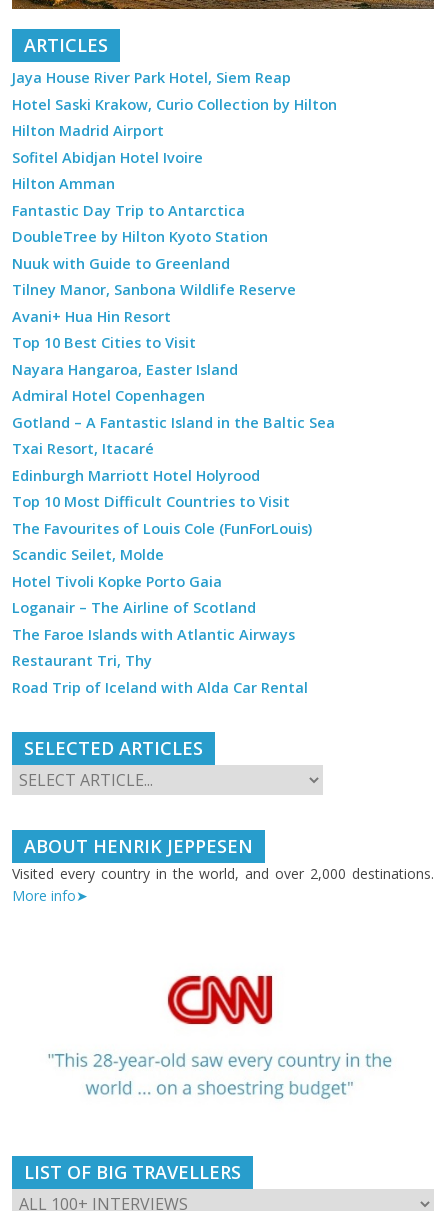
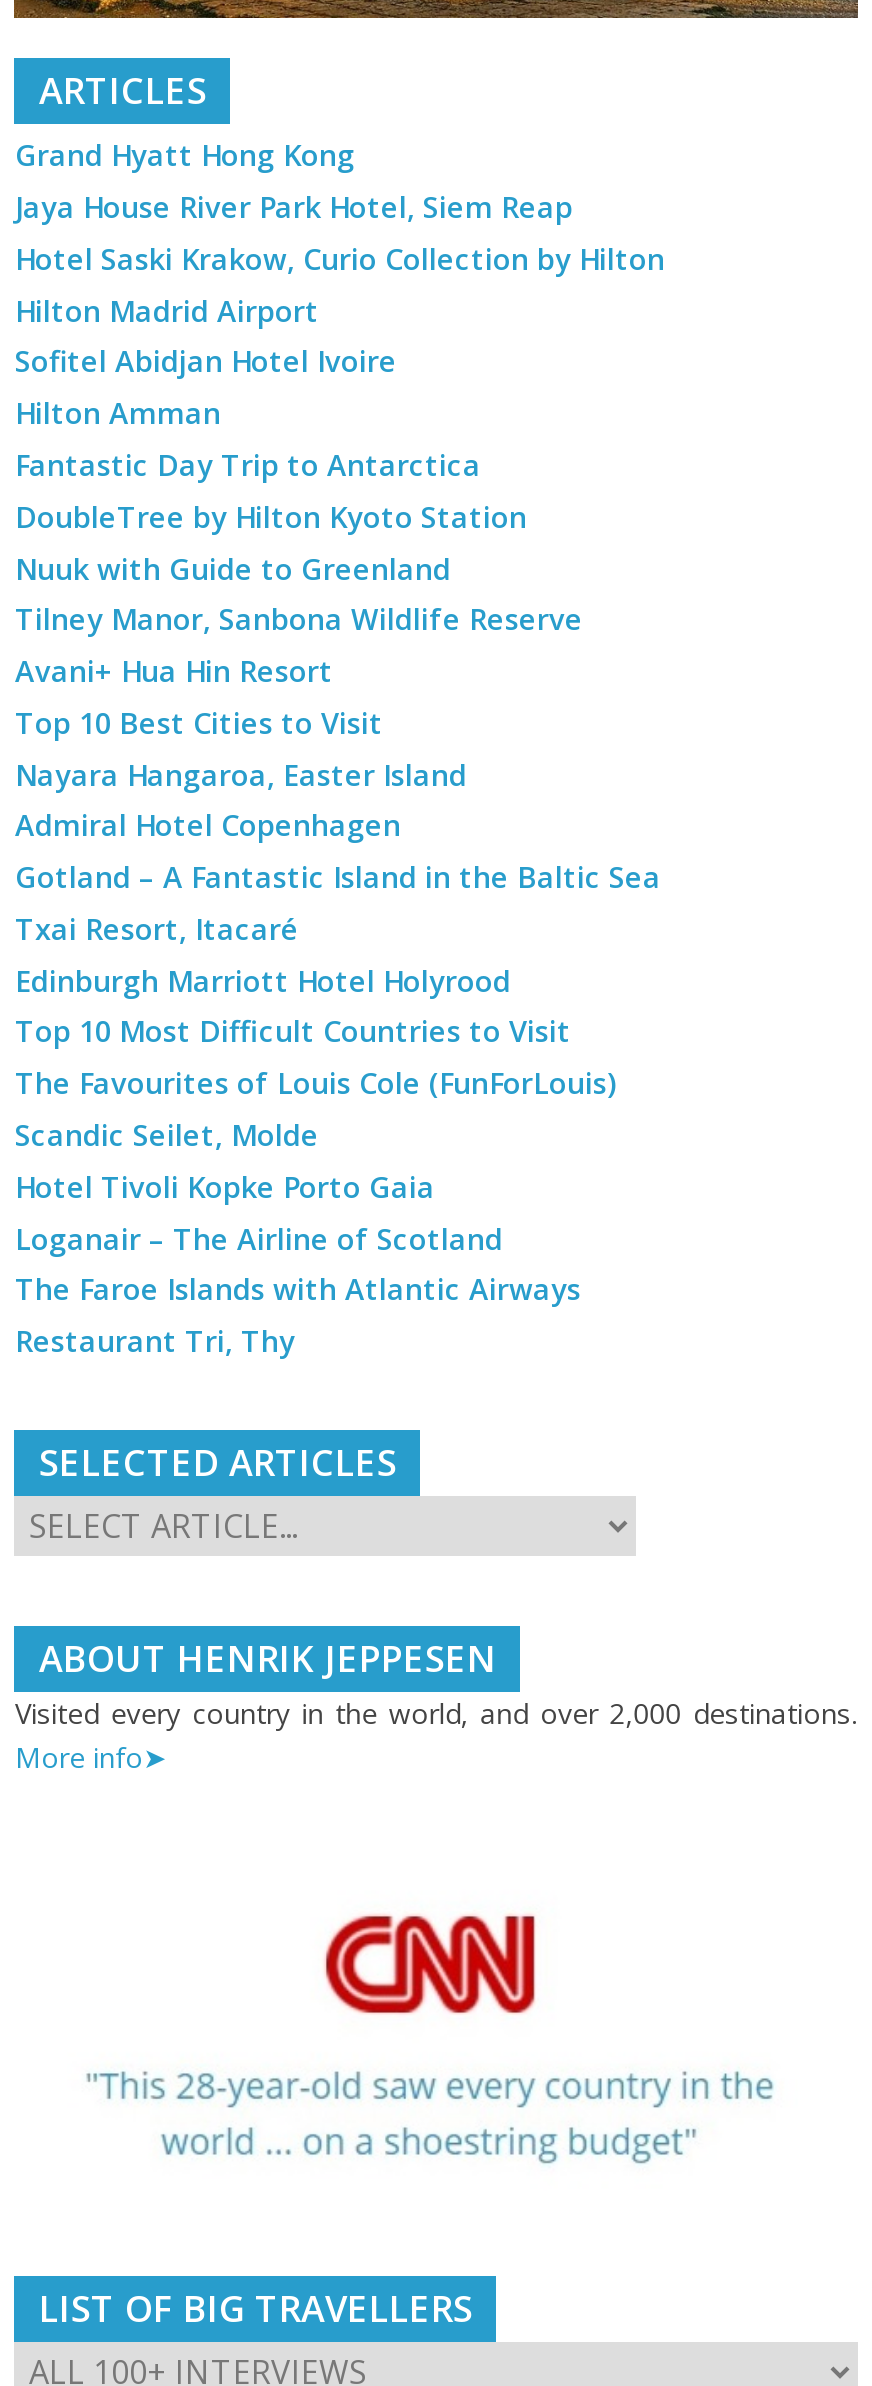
+ Grand Hyatt Hong Kong

moved down: Jaya House River Park Hotel, Siem Reap | Hotel Saski Krakow, Curio Collection by Hilton | Hilton Madrid Airport | ... | Gotland – A Fantastic Island in the Baltic Sea | Txai Resort, Itacaré

- Road Trip of Iceland with Alda Car Rental
